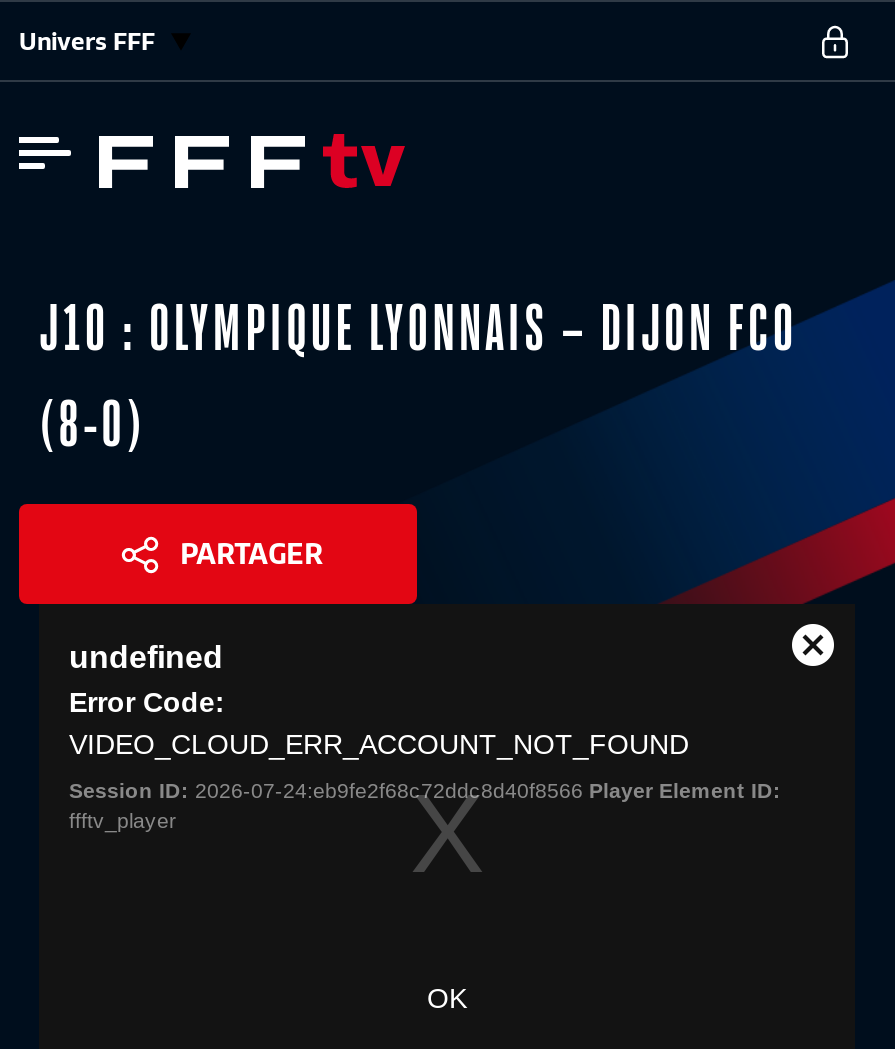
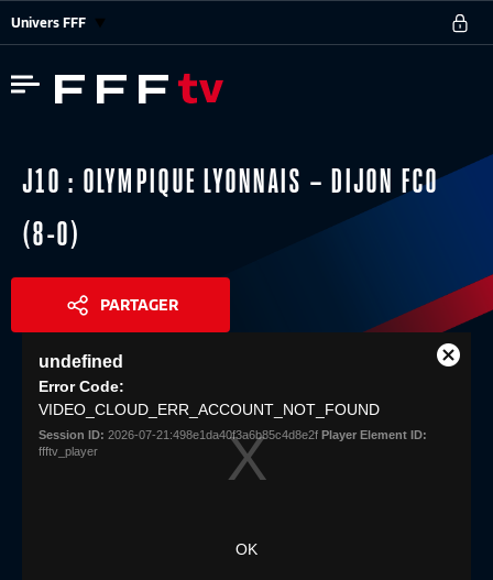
- Session ID: 2026-07-24:eb9fe2f68c72ddc8d40f8566 Player Element ID:
+ Session ID: 2026-07-21:498e1da40f3a6b85c4d8e2f Player Element ID:
